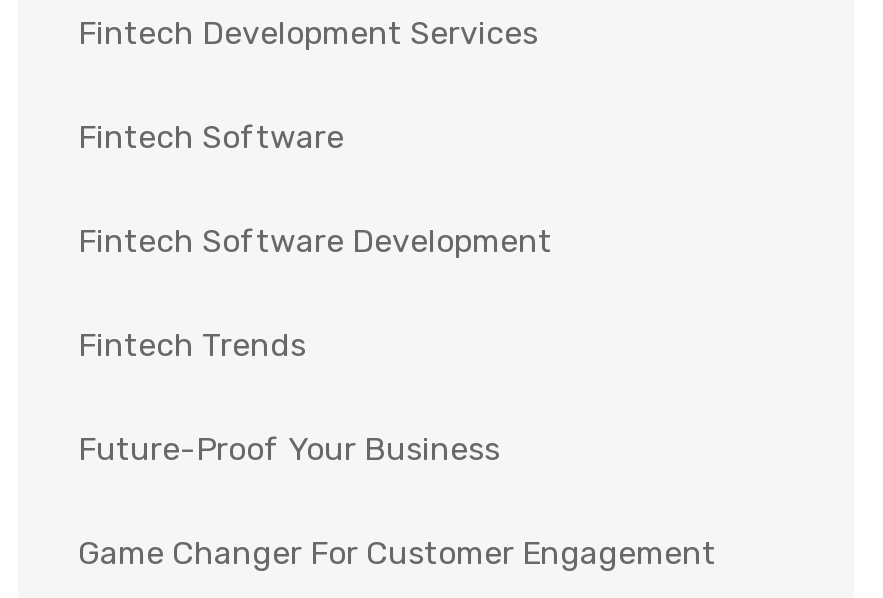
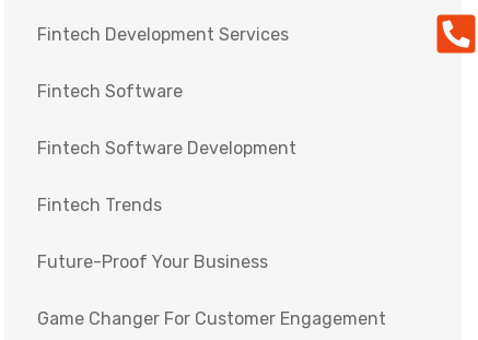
+ [image]
